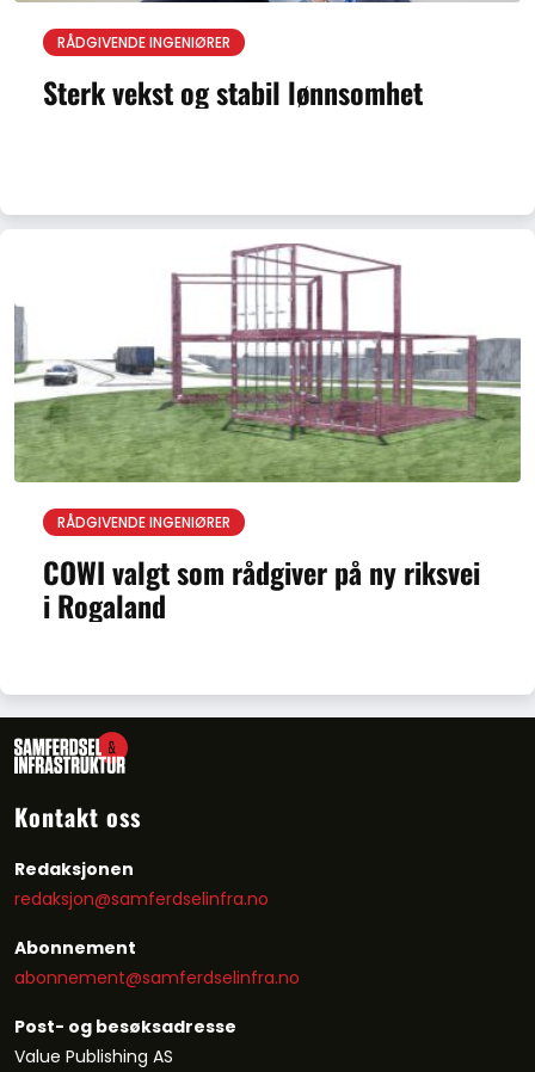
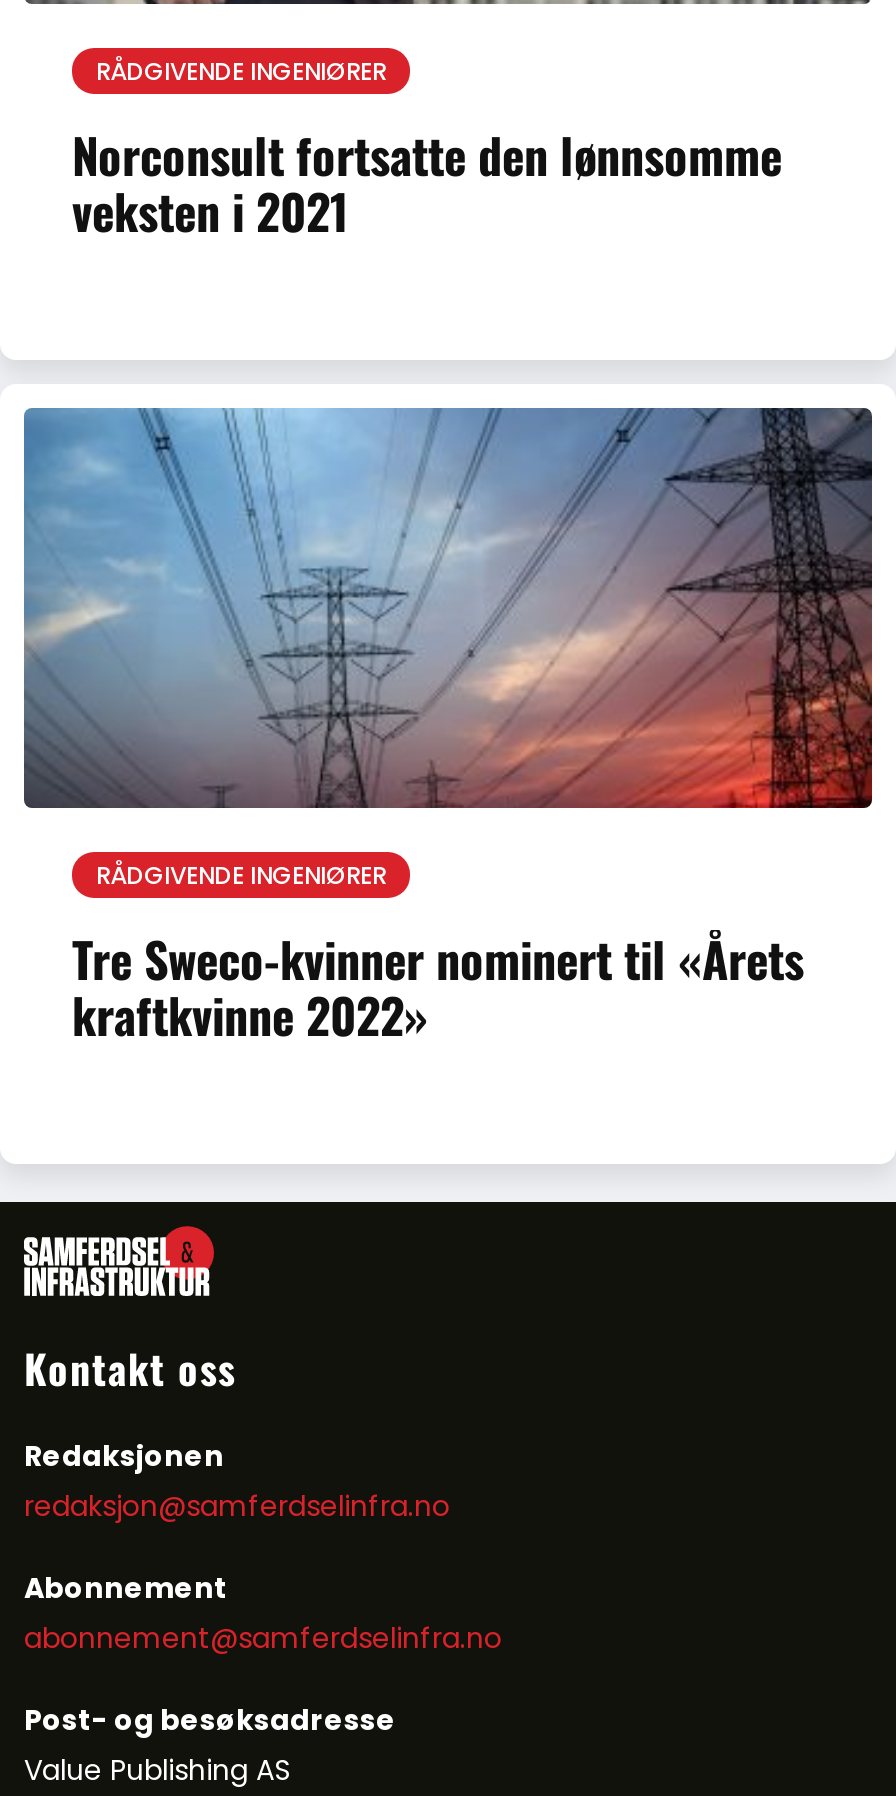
- Sterk vekst og stabil lønnsomhet
+ Norconsult fortsatte den lønnsomme
+ veksten i 2021

- [image]
+ [image]

- COWI valgt som rådgiver på ny riksvei
- i Rogaland
+ Tre Sweco-kvinner nominert til «Årets
+ kraftkvinne 2022»
